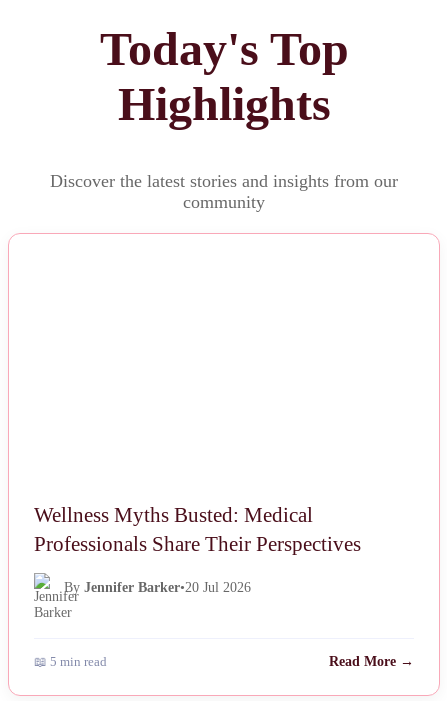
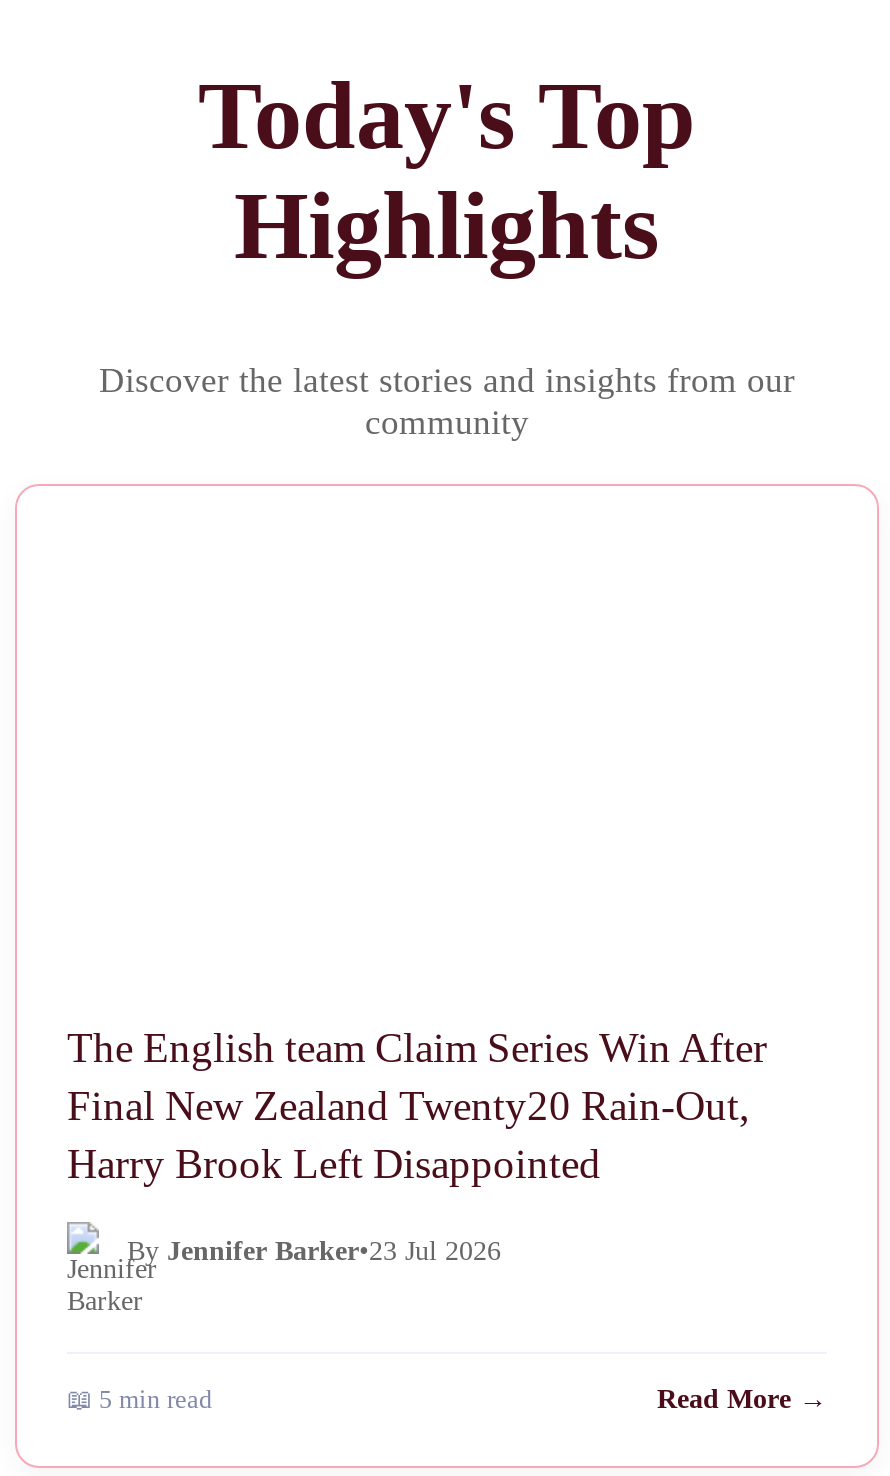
- Wellness Myths Busted: Medical
- Professionals Share Their Perspectives
+ The English team Claim Series Win After
+ Final New Zealand Twenty20 Rain-Out,
+ Harry Brook Left Disappointed

- By Jennifer Barker•20 Jul 2026
+ By Jennifer Barker•23 Jul 2026
